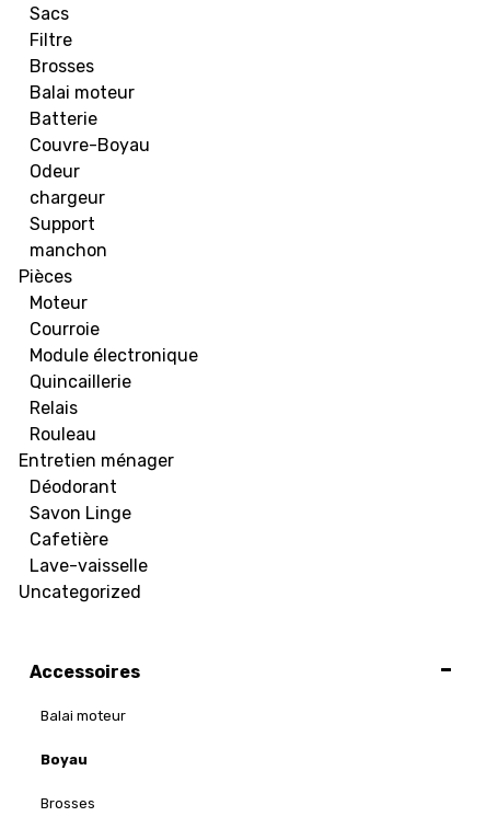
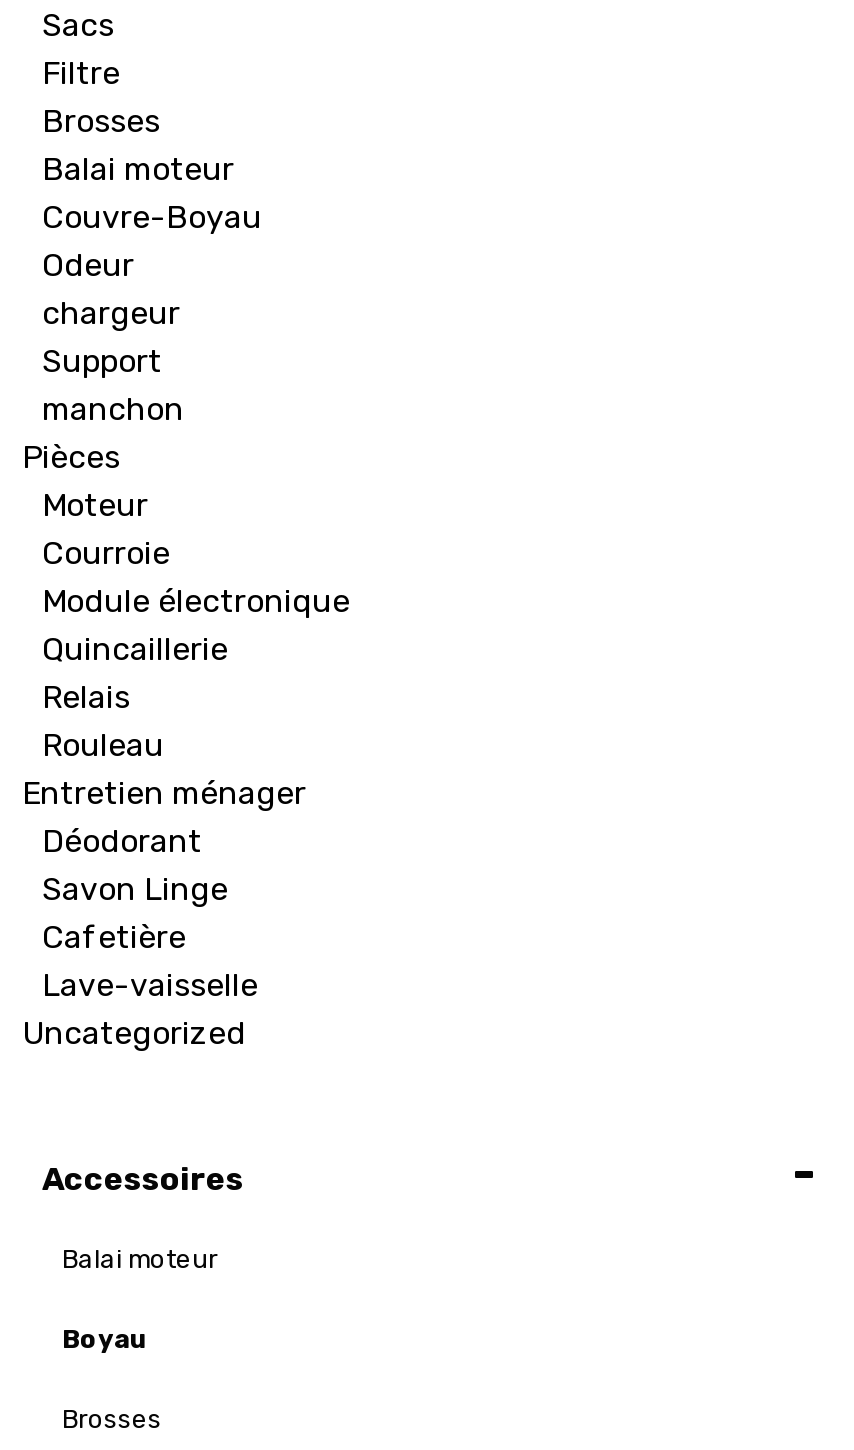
- Batterie
